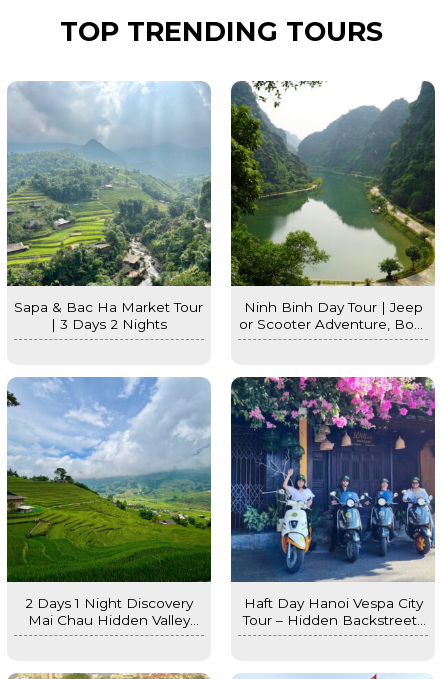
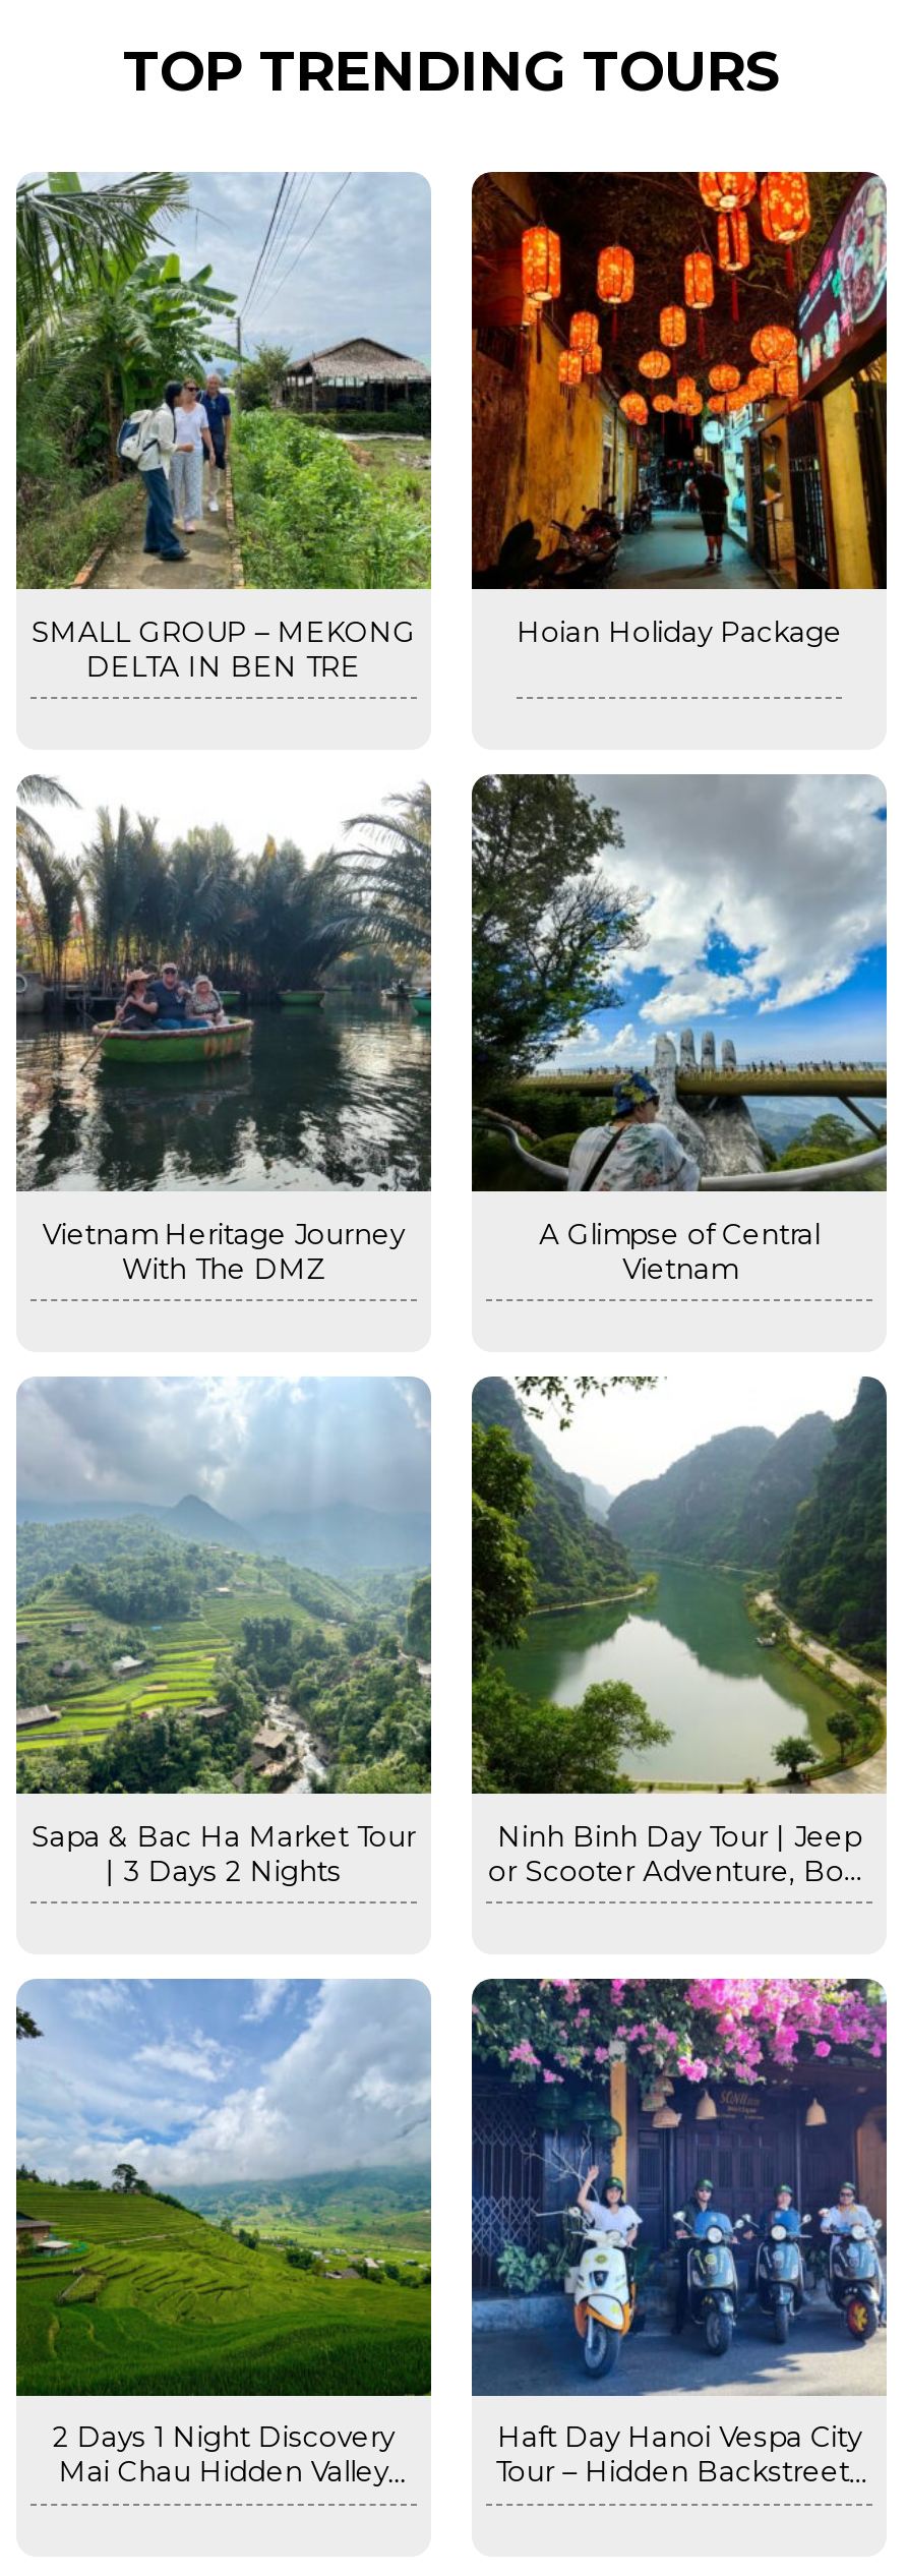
+ [image]
+ SMALL GROUP – MEKONG
+ DELTA IN BEN TRE

+ [image]
+ Vietnam Heritage Journey
+ With The DMZ

+ [image]
+ Hoian Holiday Package

+ [image]
+ A Glimpse of Central
+ Vietnam
